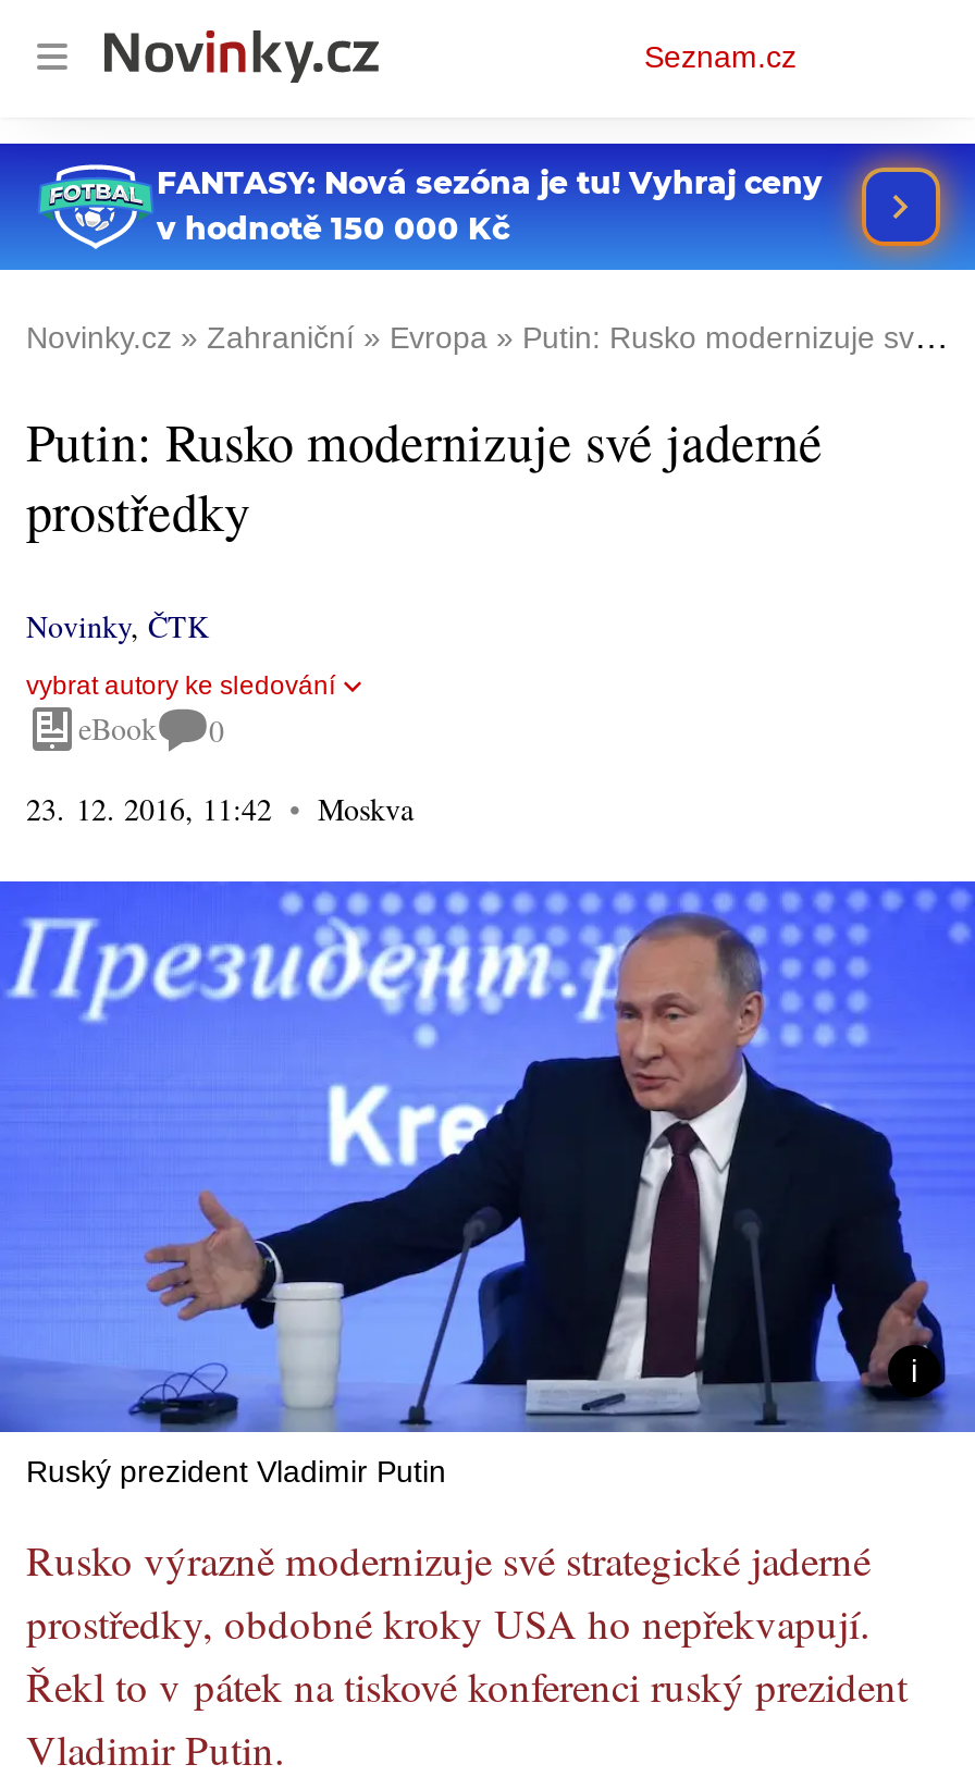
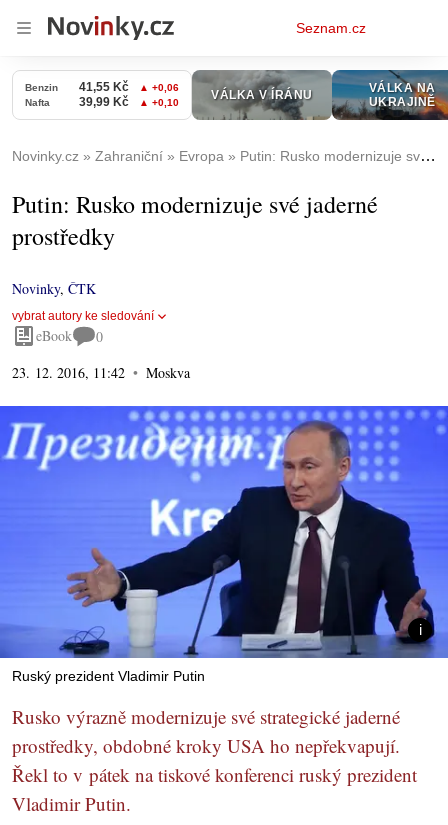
- [image]
+ [image]
